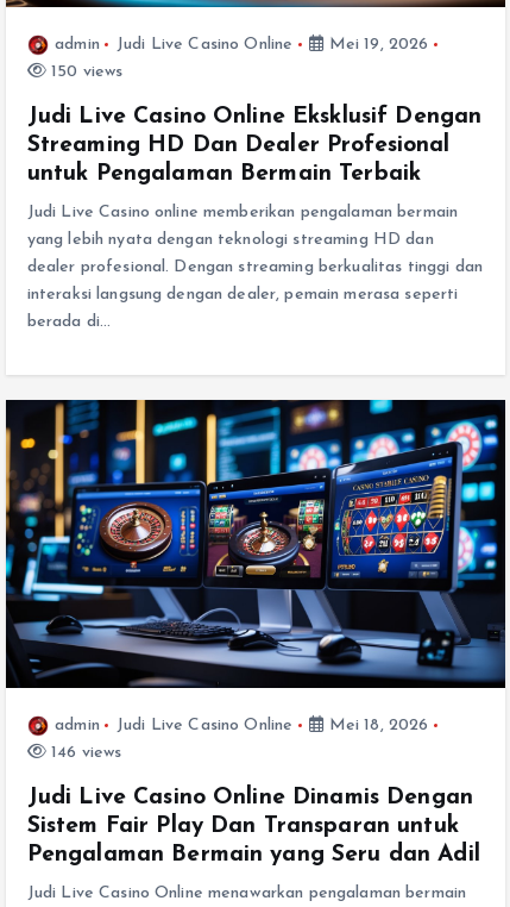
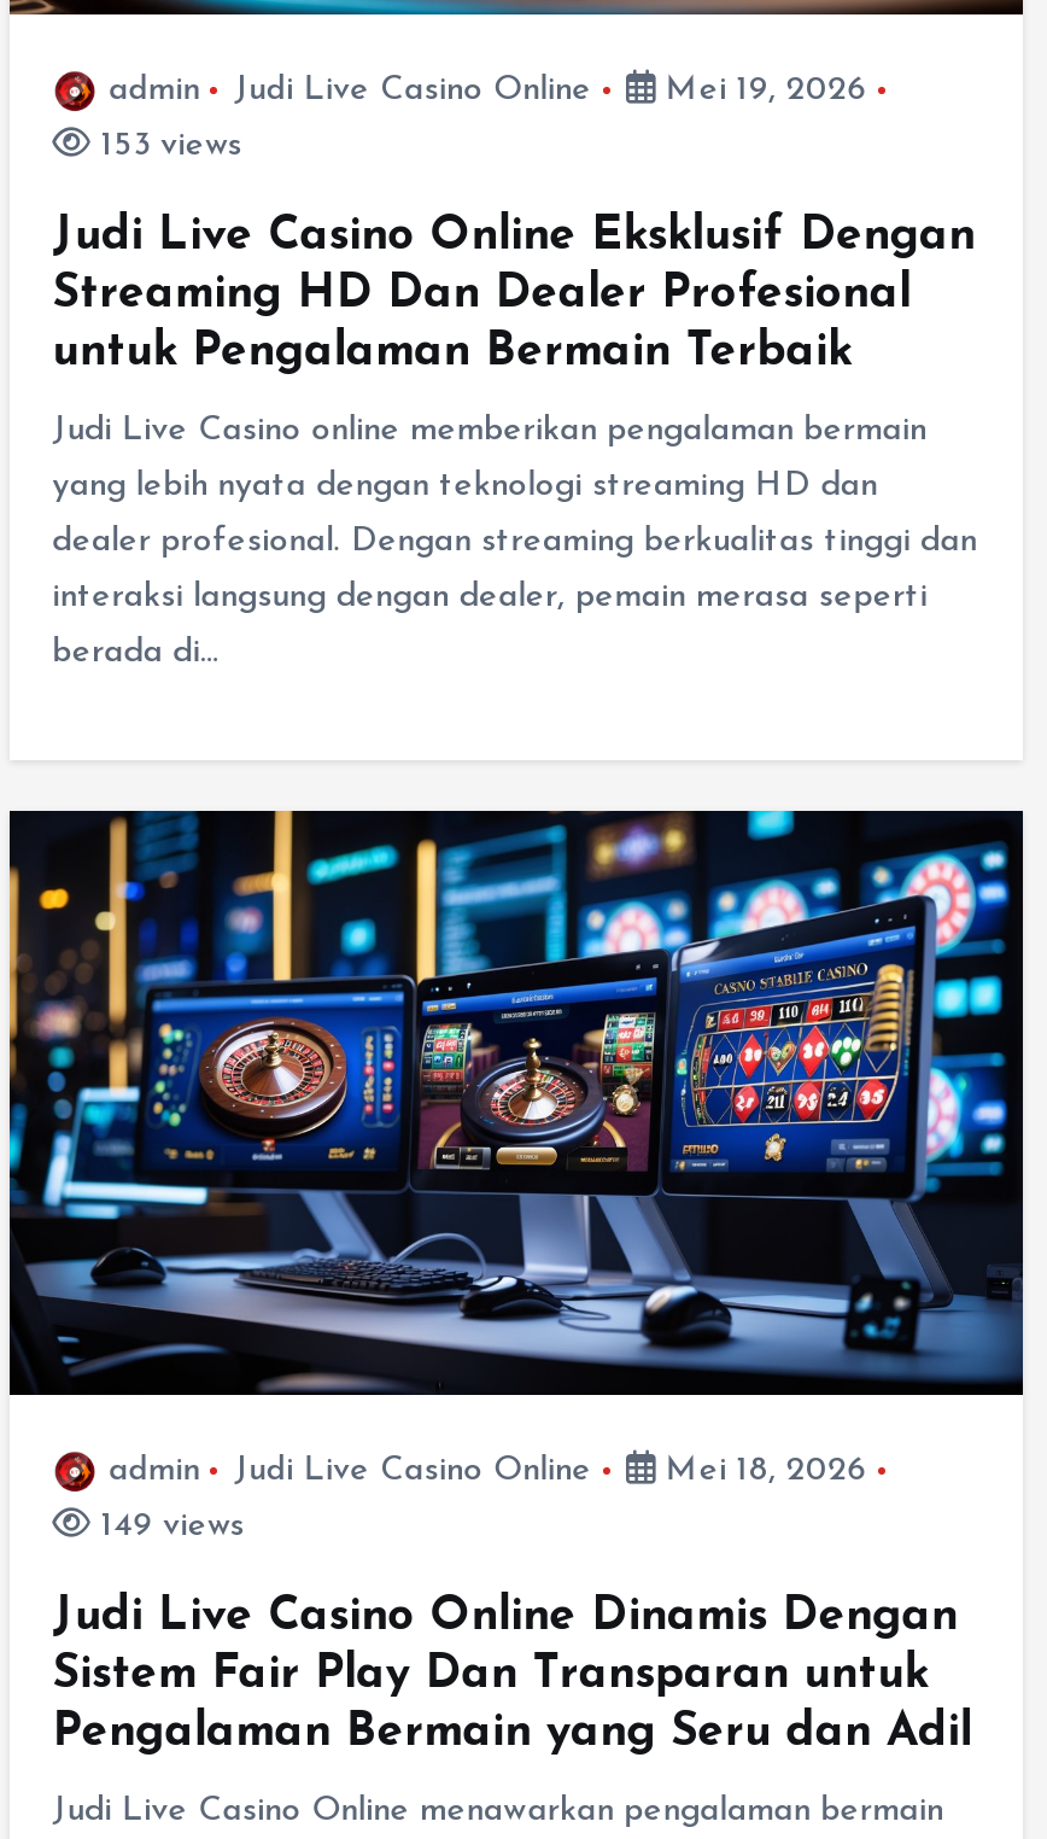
- 150 views
+ 153 views

- 146 views
+ 149 views
